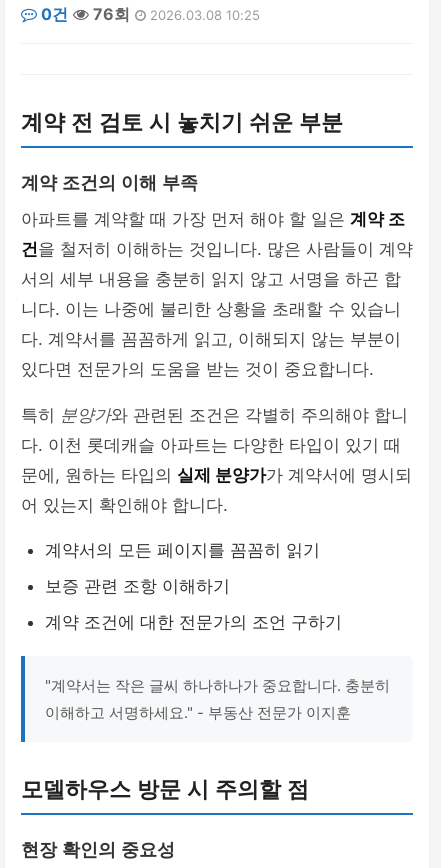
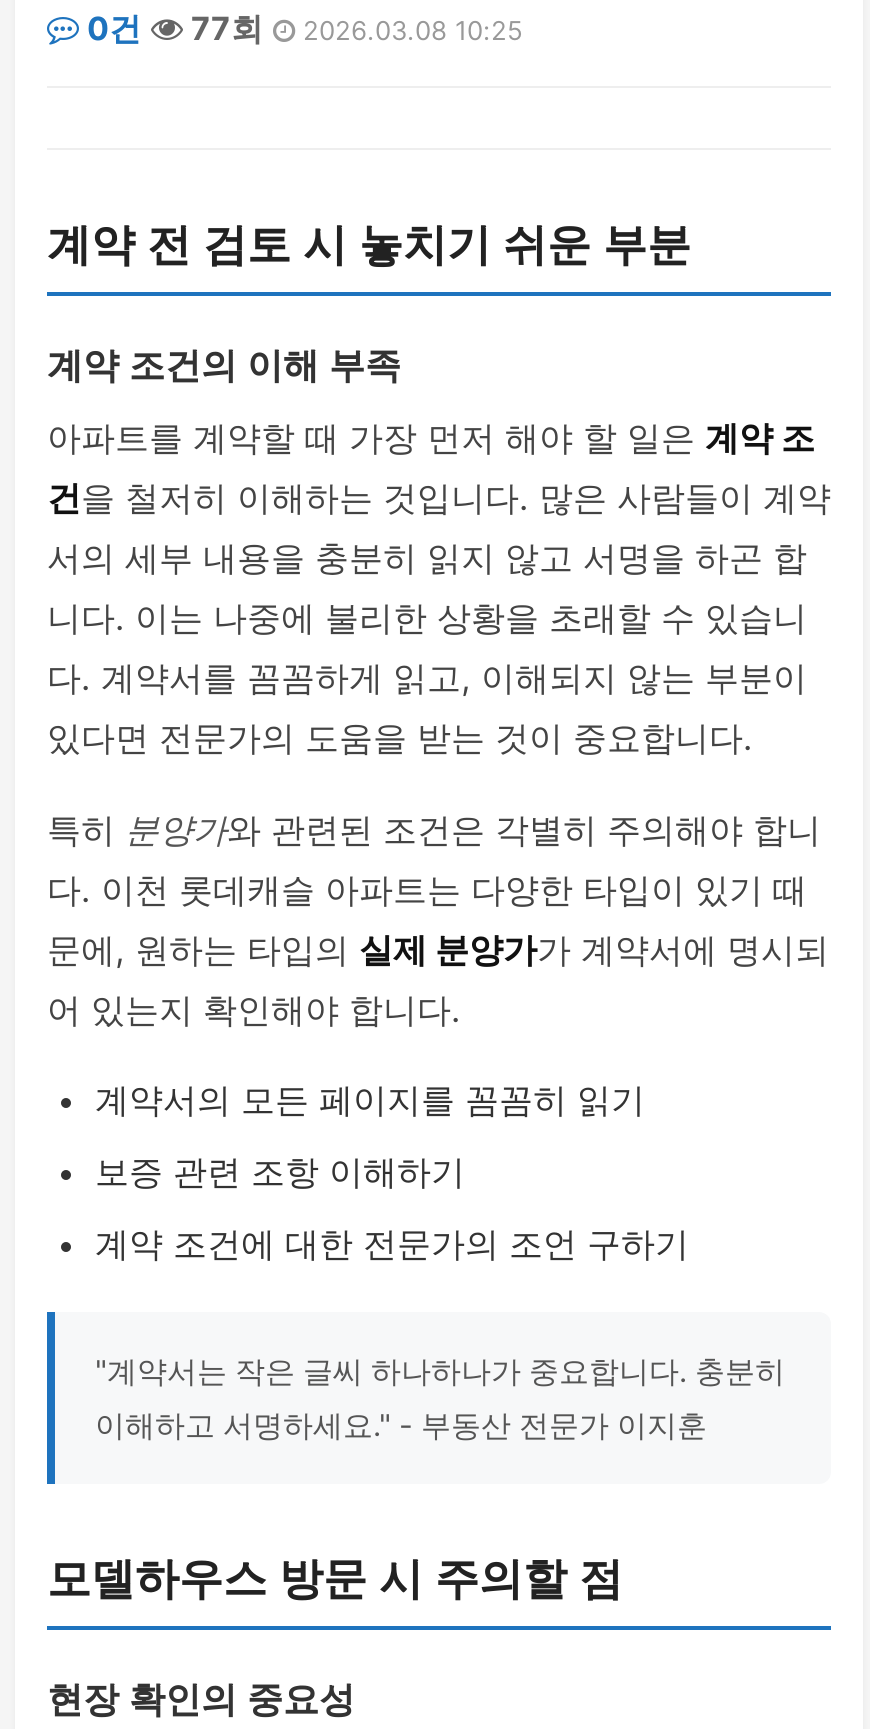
- 0건 76회 2026.03.08 10:25
+ 0건 77회 2026.03.08 10:25
